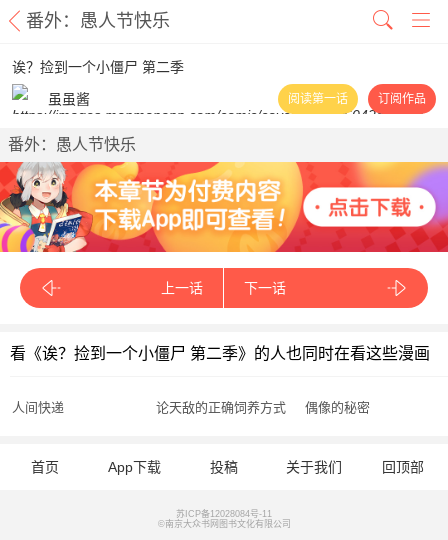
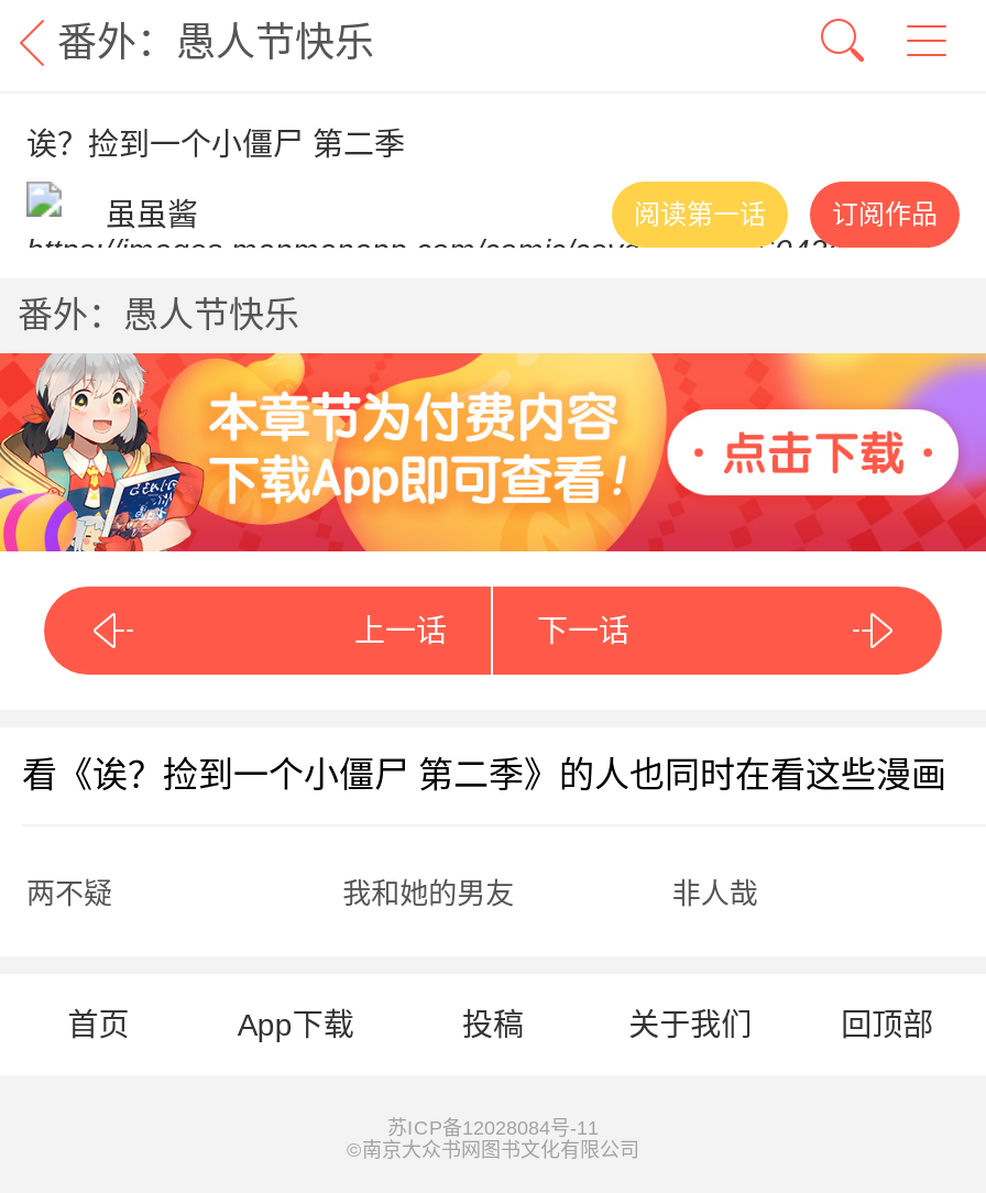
- 人间快递
- 论天敌的正确饲养方式
- 偶像的秘密
+ 两不疑
+ 我和她的男友
+ 非人哉
